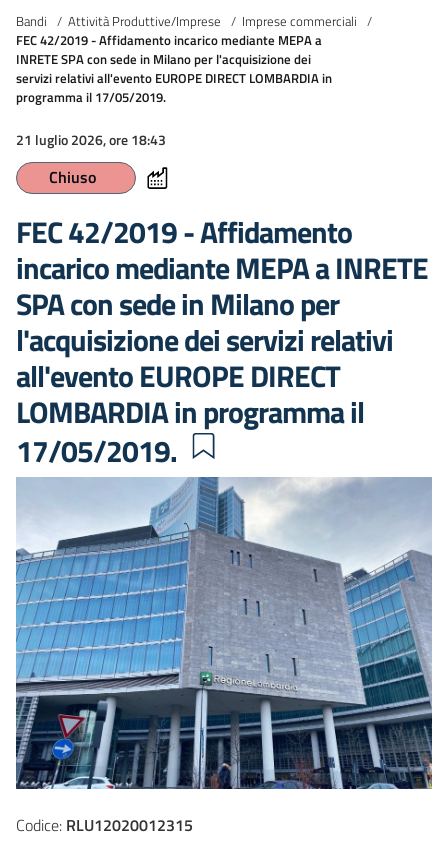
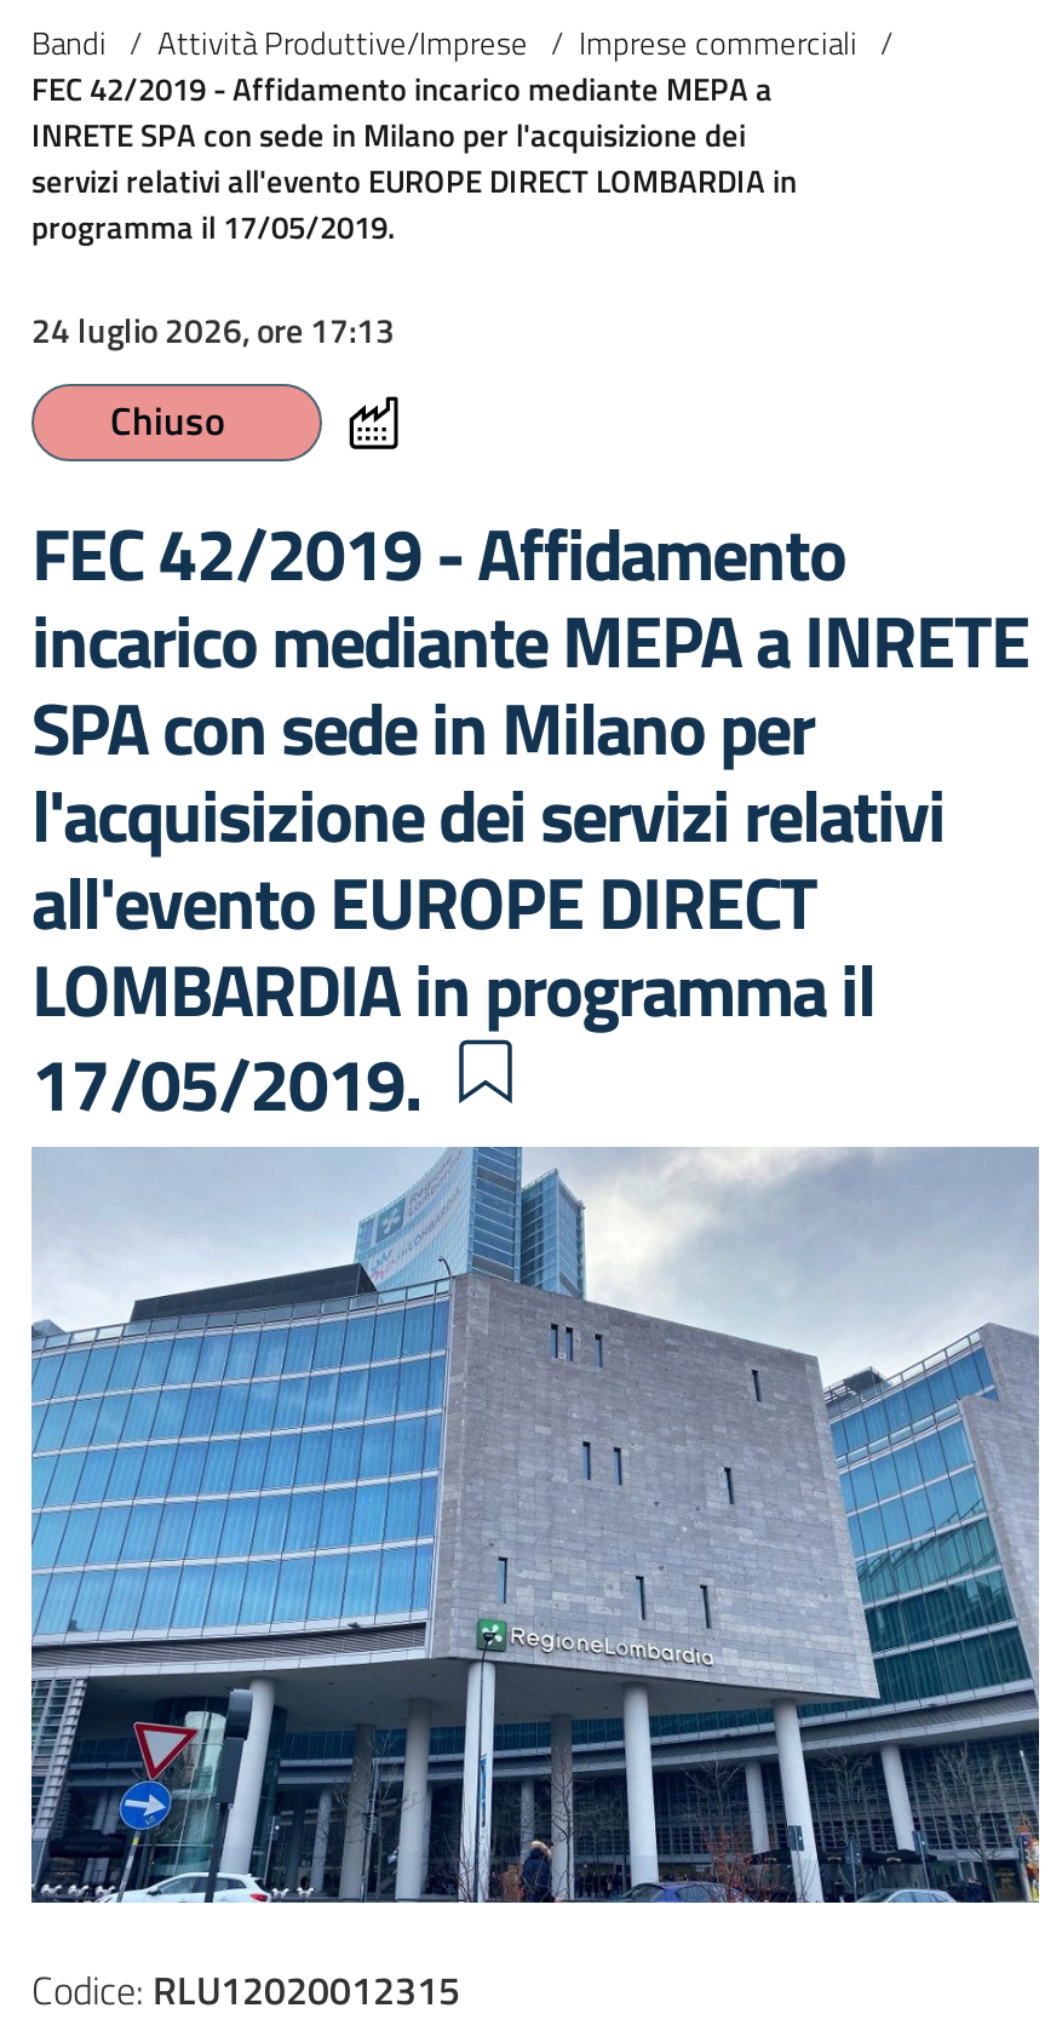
- 21 luglio 2026, ore 18:43
+ 24 luglio 2026, ore 17:13
